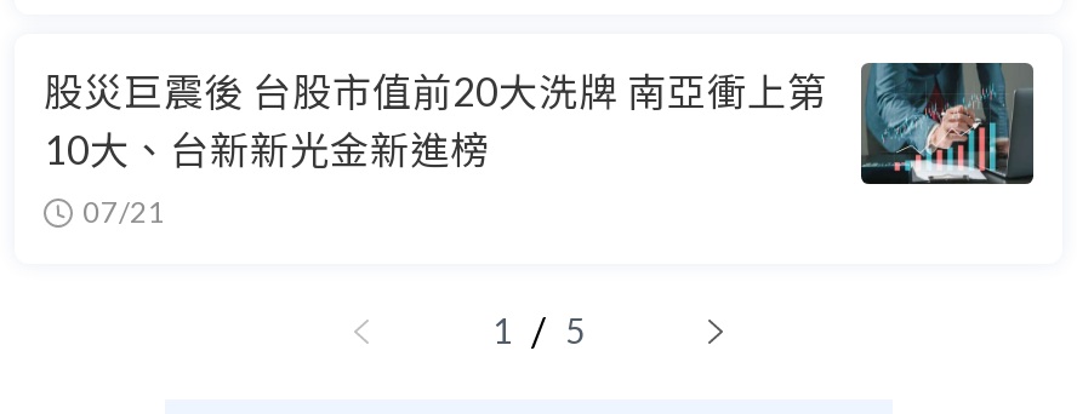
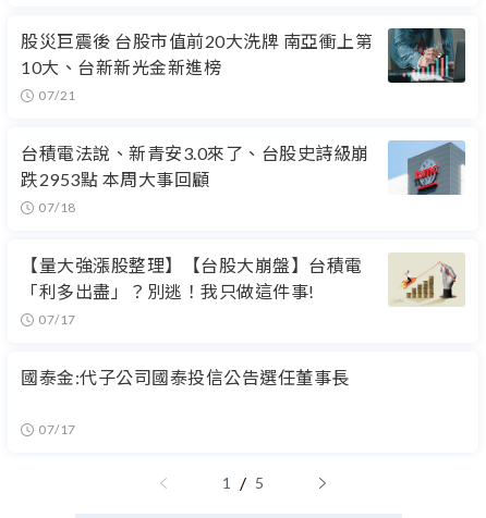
+ [image]
+ 台積電法說、新青安3.0來了、台股史詩級崩
+ 跌2953點 本周大事回顧
+ 07/18
+ 【量大強漲股整理】【台股大崩盤】台積電
+ 「利多出盡」？別逃！我只做這件事!
+ 07/17
+ 國泰金:代子公司國泰投信公告選任董事長
+ 07/17

+ [image]
